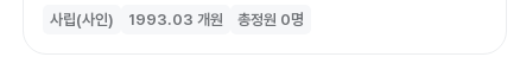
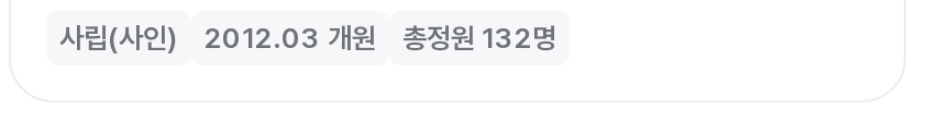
- 1993.03 개원
- 총정원 0명
+ 2012.03 개원
+ 총정원 132명
